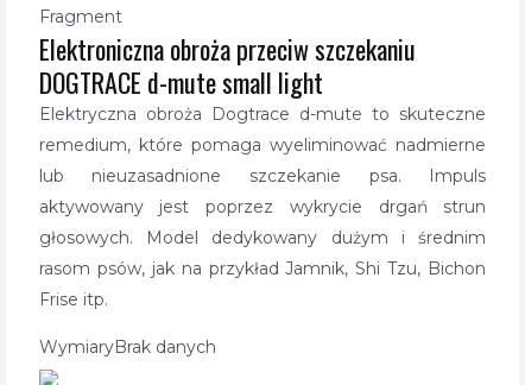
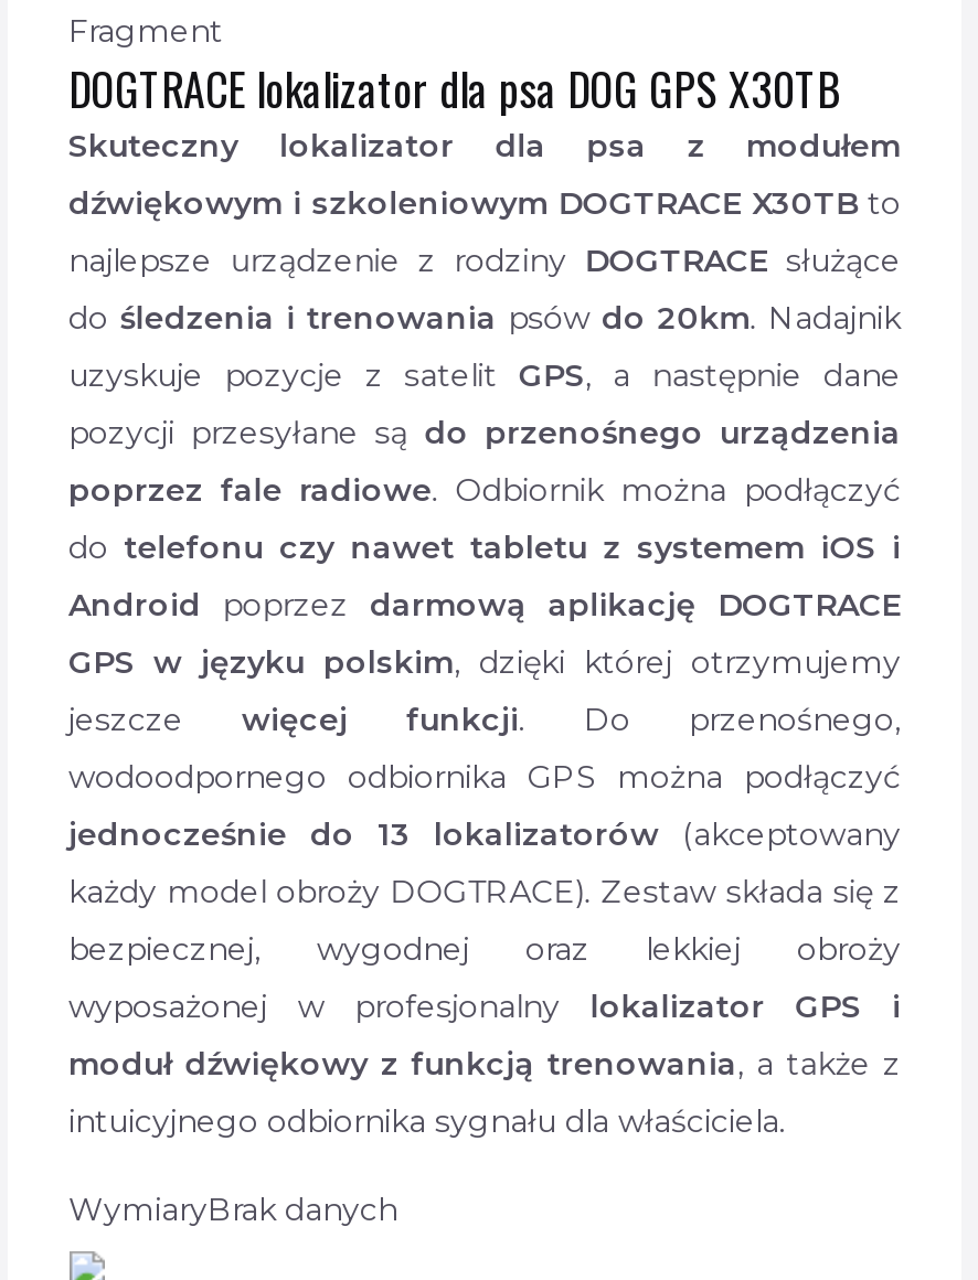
- Elektroniczna obroża przeciw szczekaniu
- DOGTRACE d-mute small light
- Elektryczna obroża Dogtrace d-mute to skuteczne
- remedium, które pomaga wyeliminować nadmierne
- lub nieuzasadnione szczekanie psa. Impuls
- aktywowany jest poprzez wykrycie drgań strun
- głosowych. Model dedykowany dużym i średnim
- rasom psów, jak na przykład Jamnik, Shi Tzu, Bichon
- Frise itp.
+ DOGTRACE lokalizator dla psa DOG GPS X30TB
+ Skuteczny lokalizator dla psa z modułem
+ dźwiękowym i szkoleniowym DOGTRACE X30TB to
+ najlepsze urządzenie z rodziny DOGTRACE służące
+ do śledzenia i trenowania psów do 20km. Nadajnik
+ uzyskuje pozycje z satelit GPS, a następnie dane
+ pozycji przesyłane są do przenośnego urządzenia
+ poprzez fale radiowe. Odbiornik można podłączyć
+ do telefonu czy nawet tabletu z systemem iOS i
+ Android poprzez darmową aplikację DOGTRACE
+ GPS w języku polskim, dzięki której otrzymujemy
+ jeszcze więcej funkcji. Do przenośnego,
+ wodoodpornego odbiornika GPS można podłączyć
+ jednocześnie do 13 lokalizatorów (akceptowany
+ każdy model obroży DOGTRACE). Zestaw składa się z
+ bezpiecznej, wygodnej oraz lekkiej obroży
+ wyposażonej w profesjonalny lokalizator GPS i
+ moduł dźwiękowy z funkcją trenowania, a także z
+ intuicyjnego odbiornika sygnału dla właściciela.
